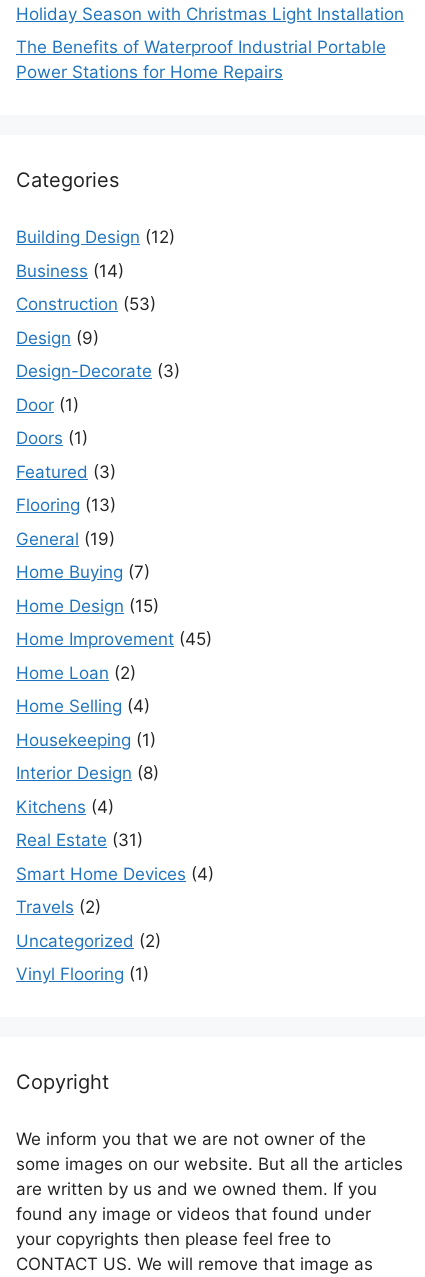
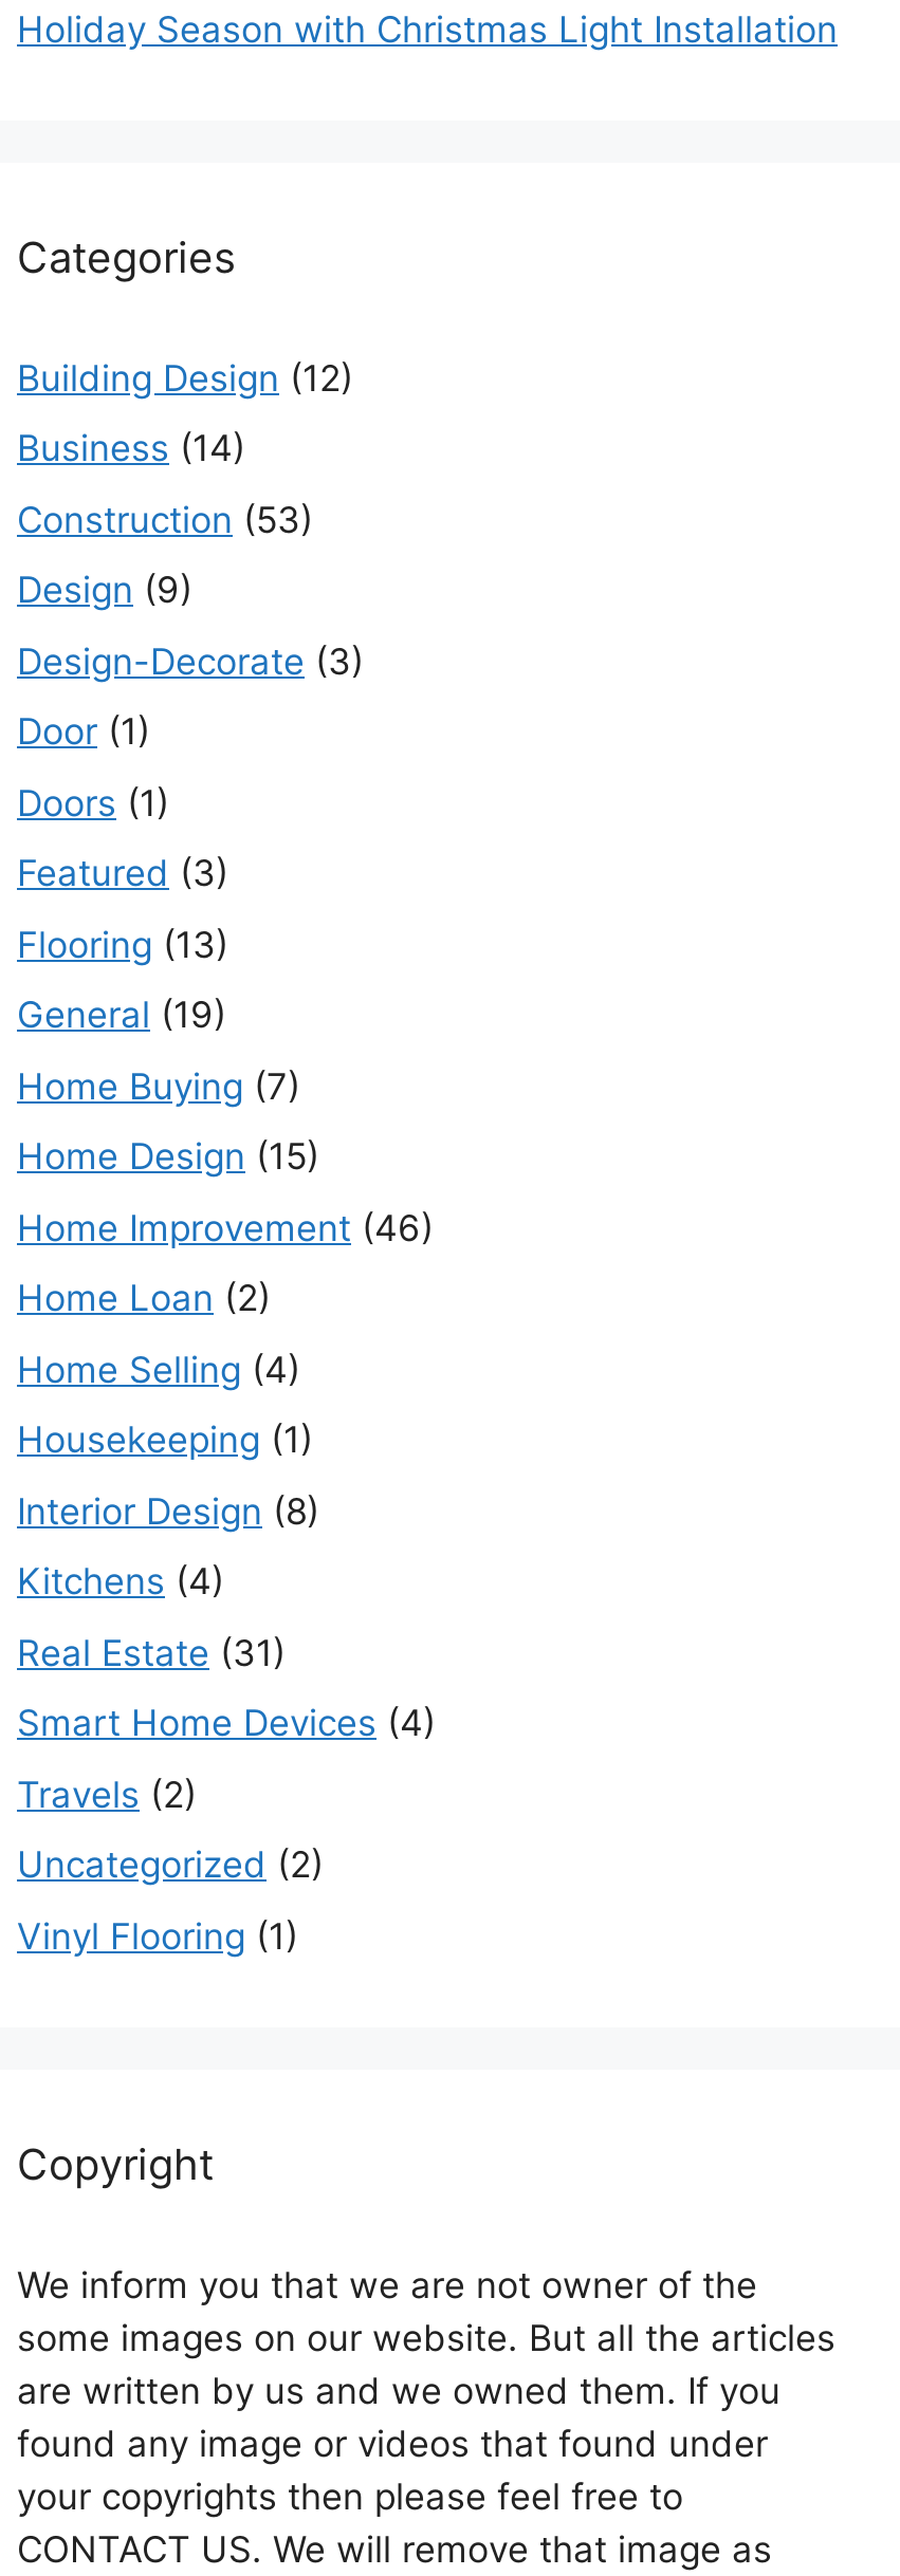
- The Benefits of Waterproof Industrial Portable
- Power Stations for Home Repairs

- Home Improvement (45)
+ Home Improvement (46)
